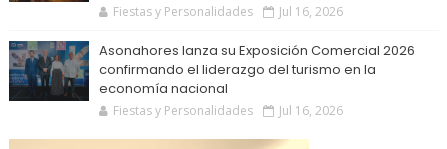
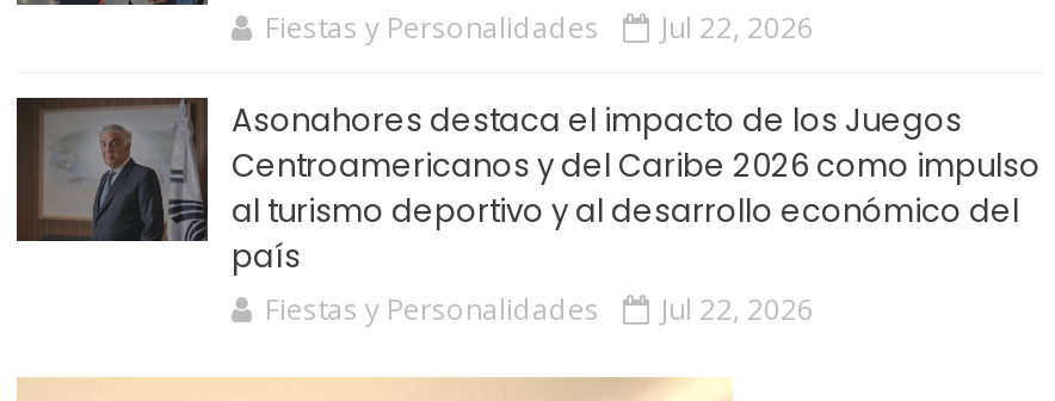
- Fiestas y Personalidades Jul 16, 2026
+ Fiestas y Personalidades Jul 22, 2026

- [image]
- Asonahores lanza su Exposición Comercial 2026
- confirmando el liderazgo del turismo en la
- economía nacional
+ [image]
+ Asonahores destaca el impacto de los Juegos
+ Centroamericanos y del Caribe 2026 como impulso
+ al turismo deportivo y al desarrollo económico del
+ país

- Fiestas y Personalidades Jul 16, 2026
+ Fiestas y Personalidades Jul 22, 2026
